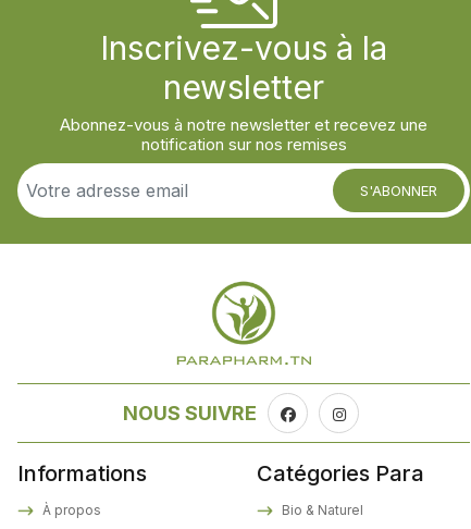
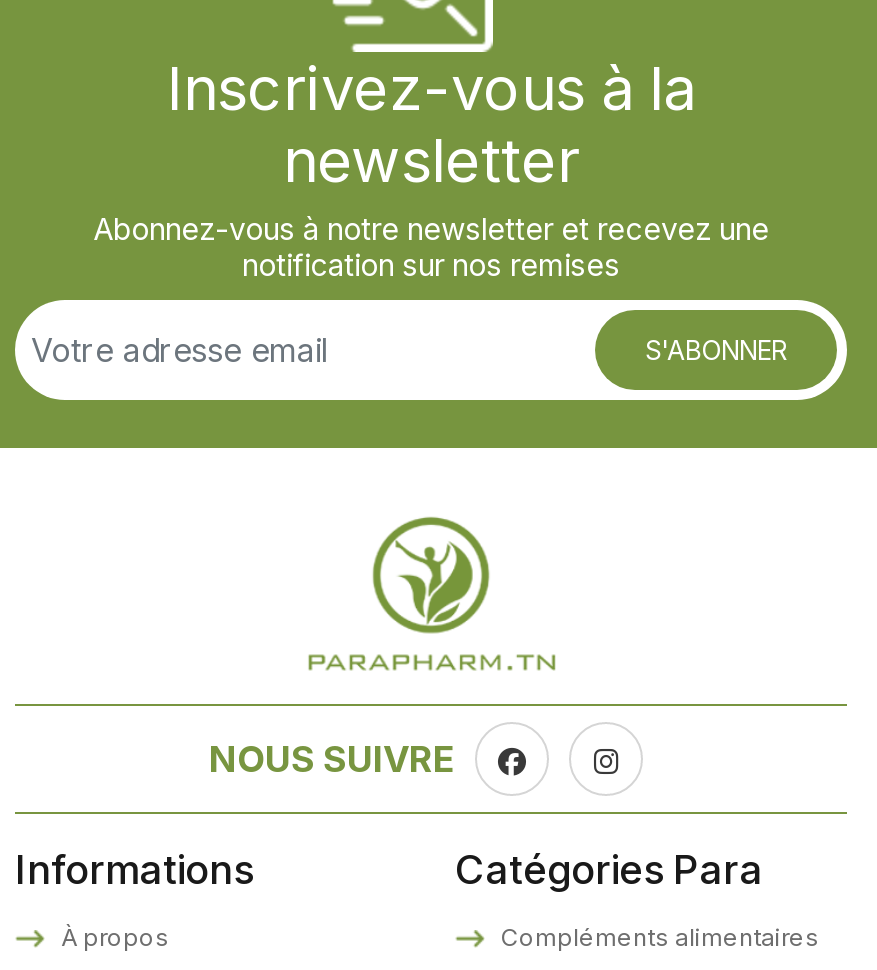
- Bio & Naturel
+ Compléments alimentaires
